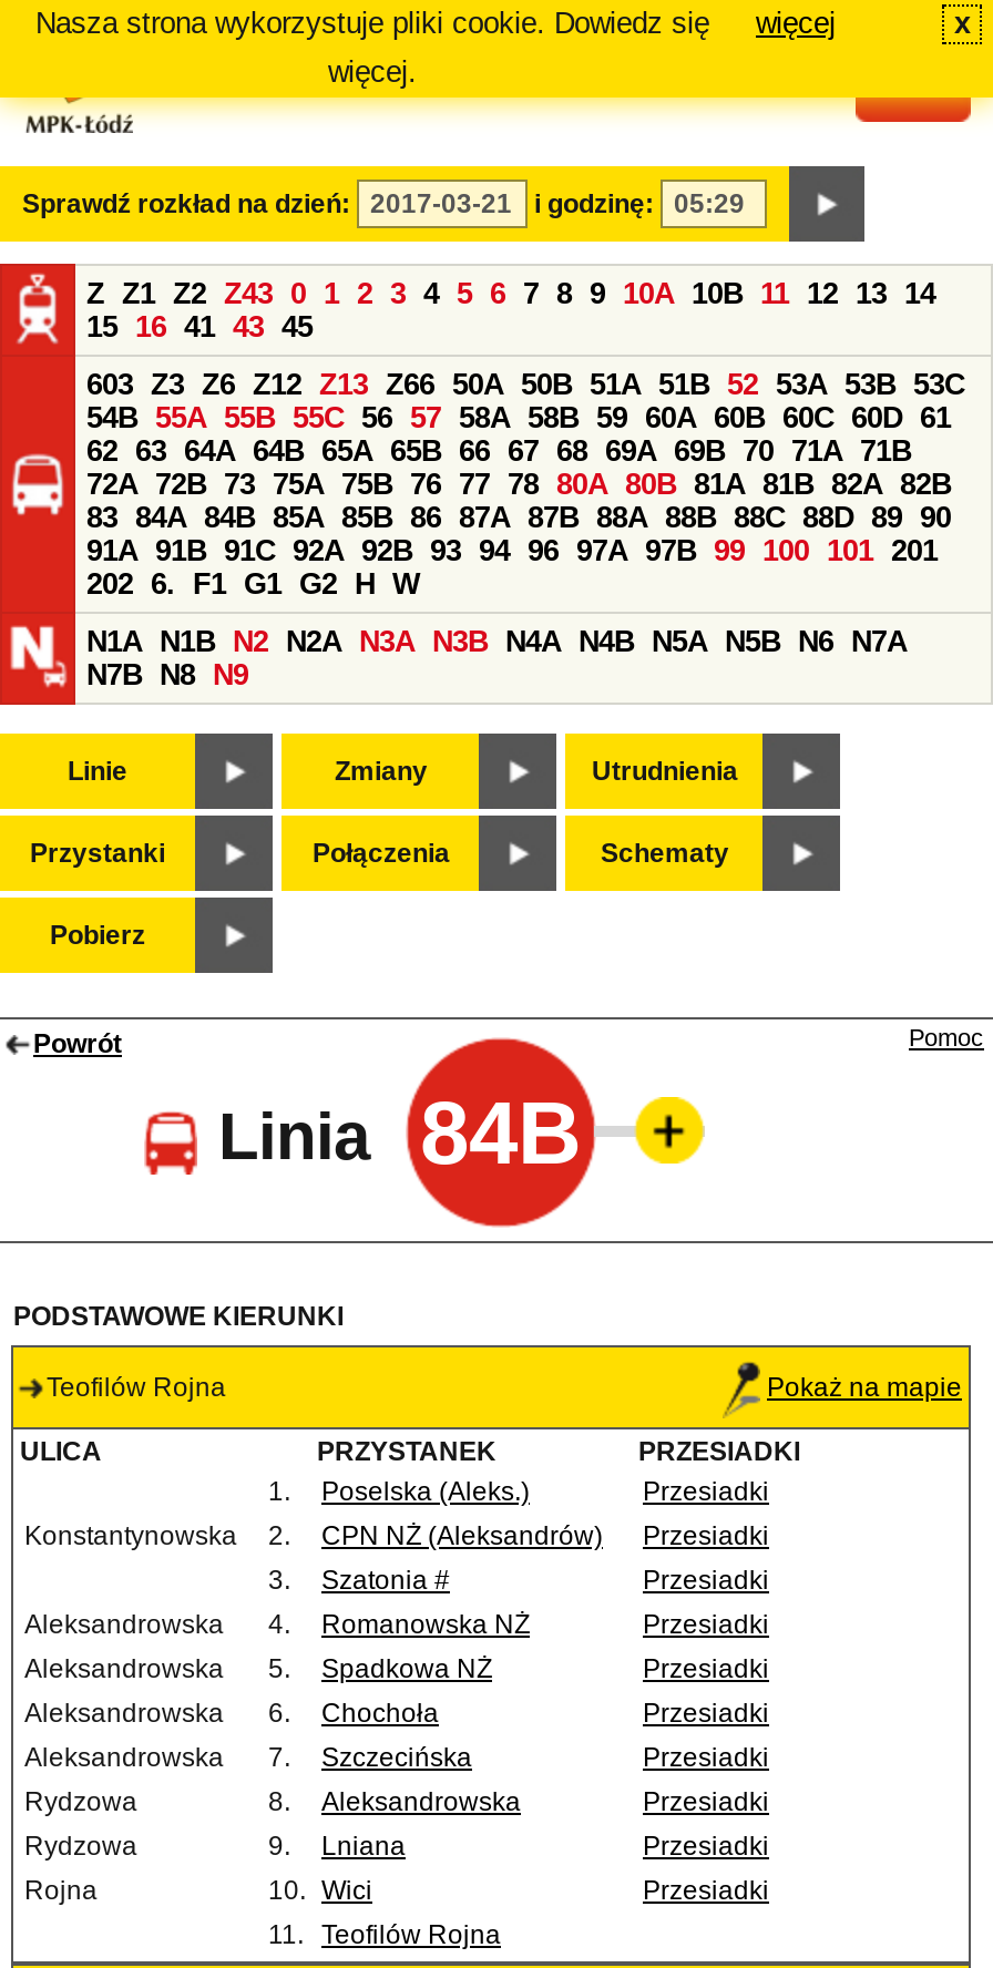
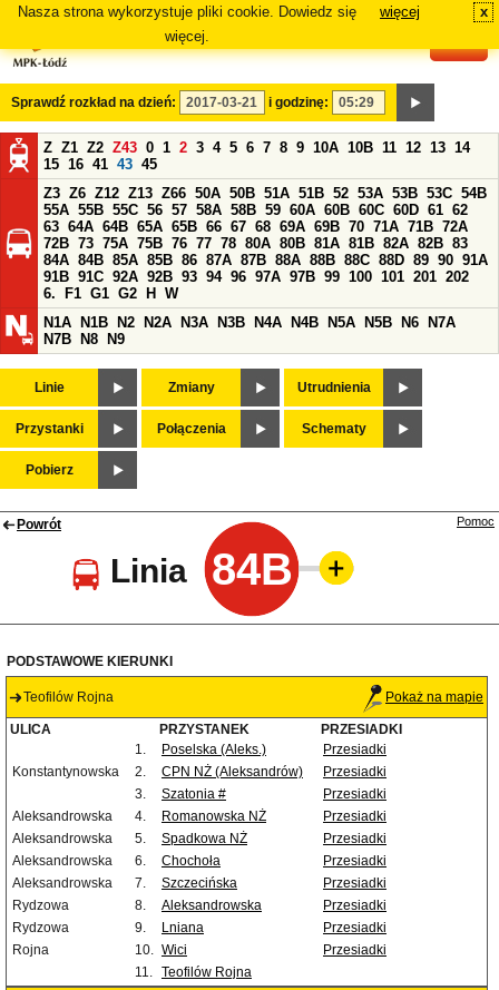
- 603 Z3 Z6 Z12 Z13 Z66 50A 50B 51A 51B 52 53A 53B 53C
- 54B 55A 55B 55C 56 57 58A 58B 59 60A 60B 60C 60D 61
- 62 63 64A 64B 65A 65B 66 67 68 69A 69B 70 71A 71B
- 72A 72B 73 75A 75B 76 77 78 80A 80B 81A 81B 82A 82B
- 83 84A 84B 85A 85B 86 87A 87B 88A 88B 88C 88D 89 90
- 91A 91B 91C 92A 92B 93 94 96 97A 97B 99 100 101 201
- 202 6. F1 G1 G2 H W
+ Z3 Z6 Z12 Z13 Z66 50A 50B 51A 51B 52 53A 53B 53C 54B
+ 55A 55B 55C 56 57 58A 58B 59 60A 60B 60C 60D 61 62
+ 63 64A 64B 65A 65B 66 67 68 69A 69B 70 71A 71B 72A
+ 72B 73 75A 75B 76 77 78 80A 80B 81A 81B 82A 82B 83
+ 84A 84B 85A 85B 86 87A 87B 88A 88B 88C 88D 89 90 91A
+ 91B 91C 92A 92B 93 94 96 97A 97B 99 100 101 201 202
+ 6. F1 G1 G2 H W
